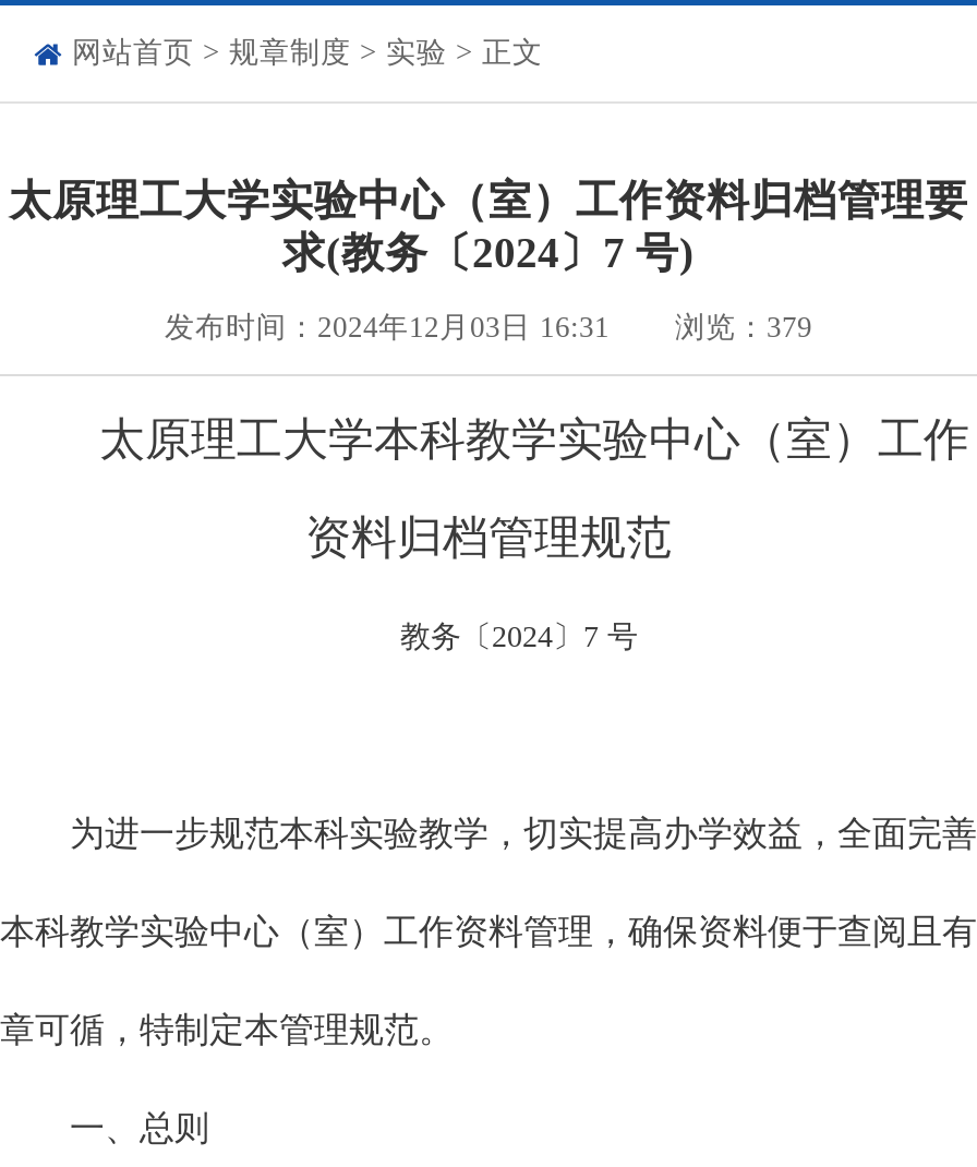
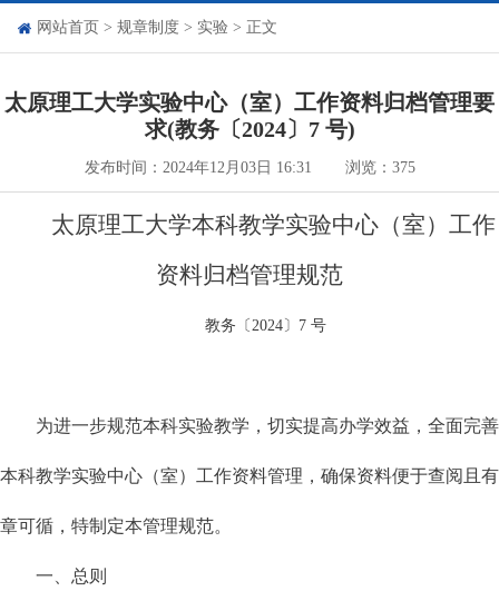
- 发布时间：2024年12月03日 16:31 浏览：379
+ 发布时间：2024年12月03日 16:31 浏览：375
